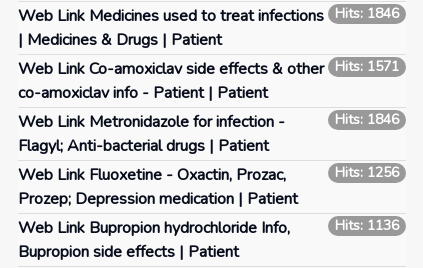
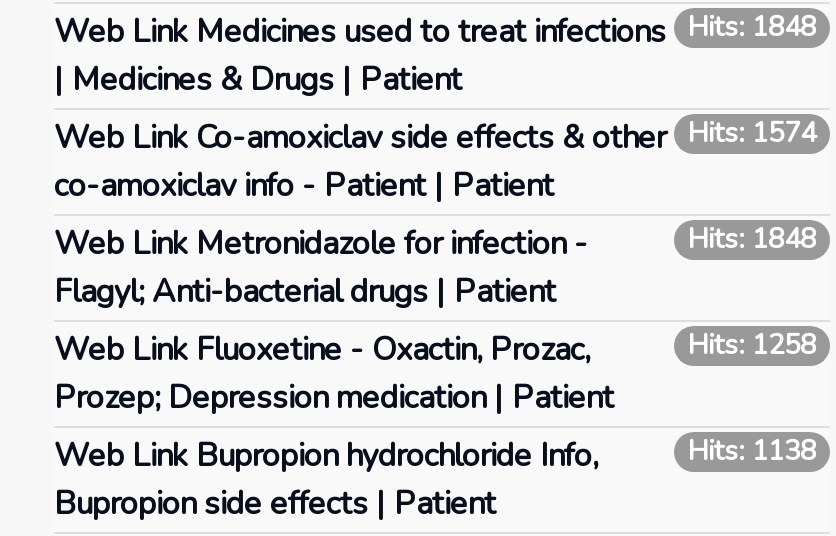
- Web Link Medicines used to treat infections Hits: 1846
+ Web Link Medicines used to treat infections Hits: 1848

- Web Link Co-amoxiclav side effects & other Hits: 1571
+ Web Link Co-amoxiclav side effects & other Hits: 1574

- Hits: 1846
+ Hits: 1848

- Hits: 1256
+ Hits: 1258

- Hits: 1136
+ Hits: 1138
